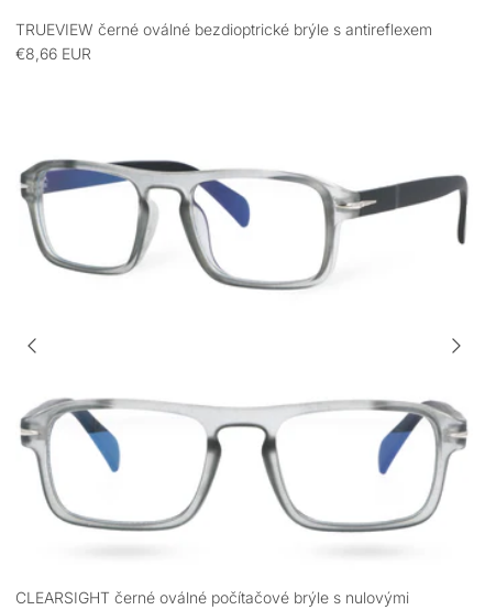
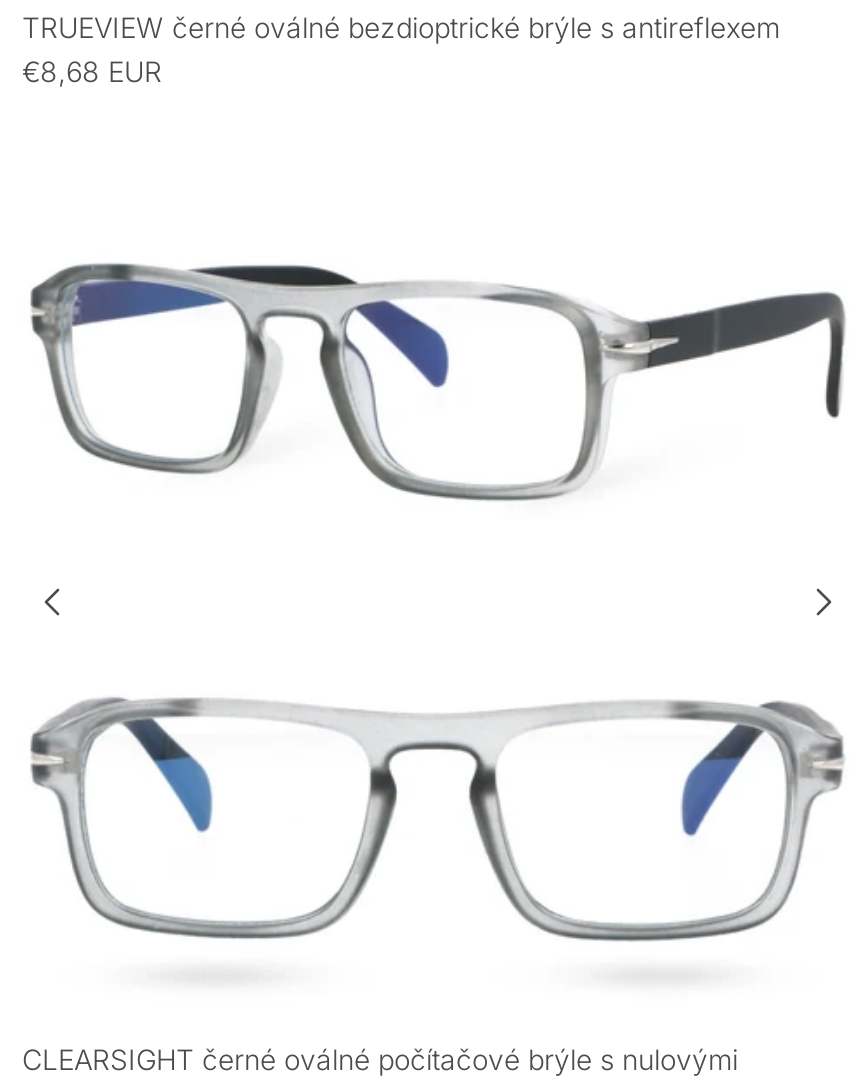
- €8,66 EUR
+ €8,68 EUR
